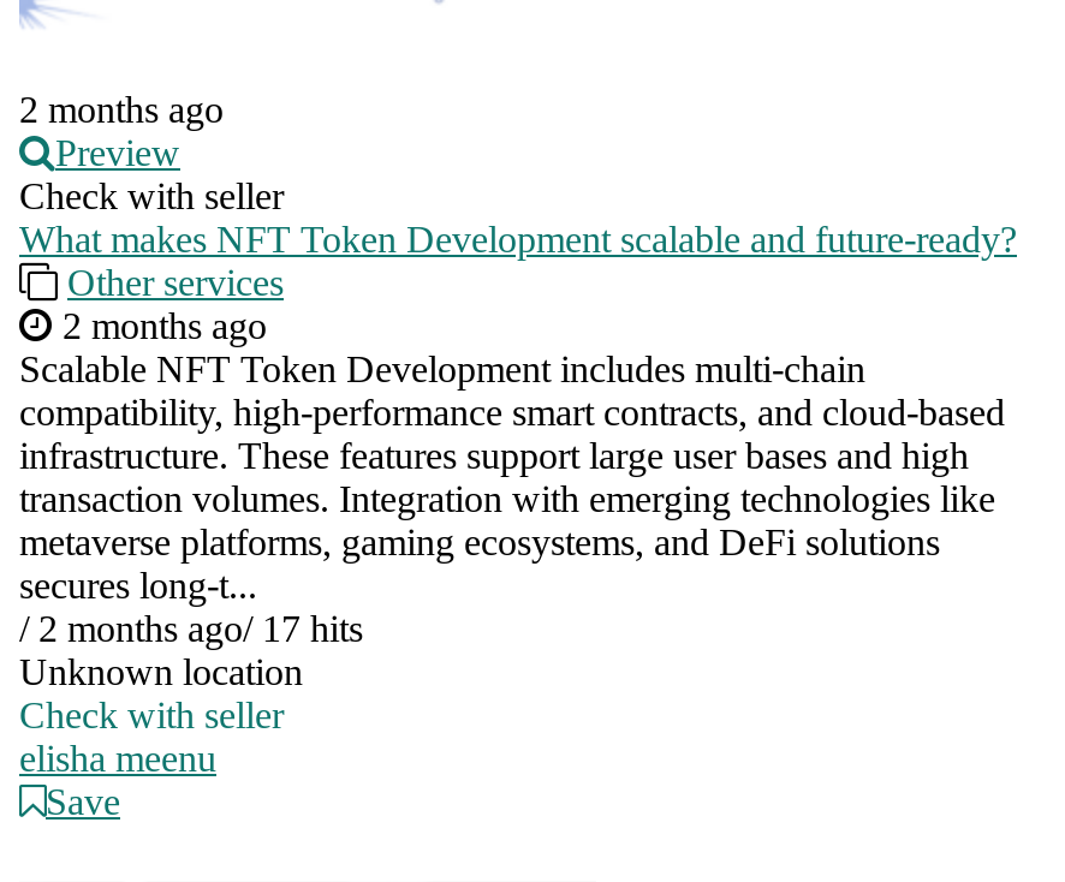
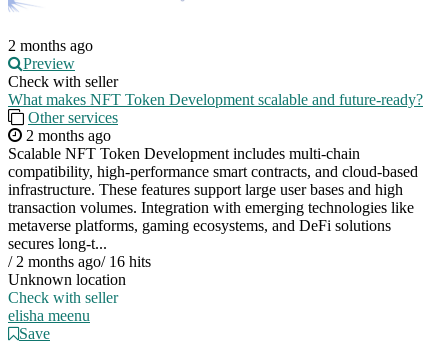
- / 2 months ago/ 17 hits
+ / 2 months ago/ 16 hits
